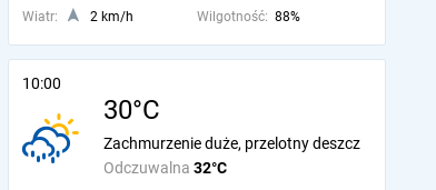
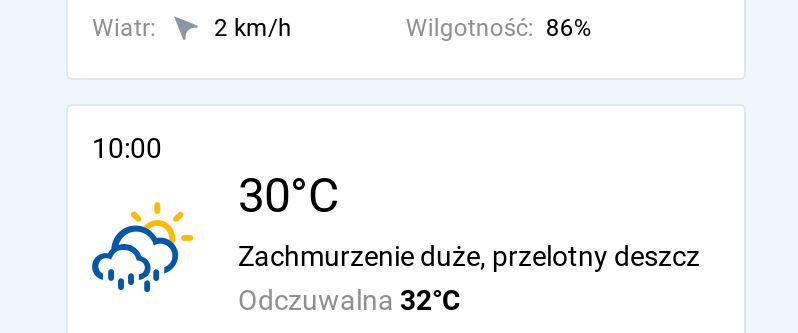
- Wilgotność: 88%
+ Wilgotność: 86%
